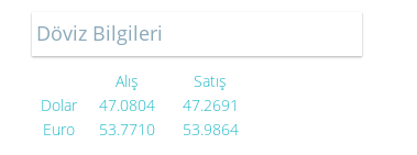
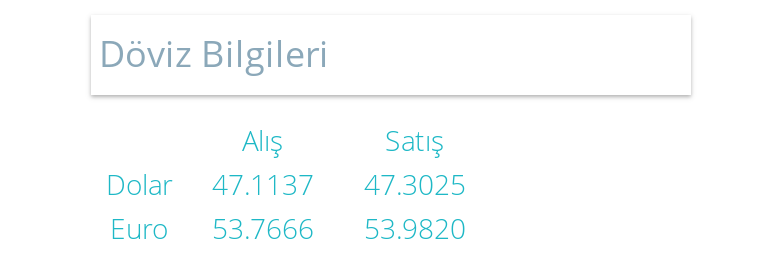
- 47.0804
+ 47.1137

- 47.2691
+ 47.3025

- 53.7710
+ 53.7666

- 53.9864
+ 53.9820
